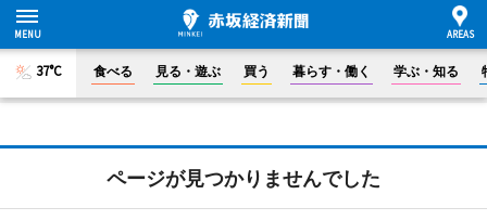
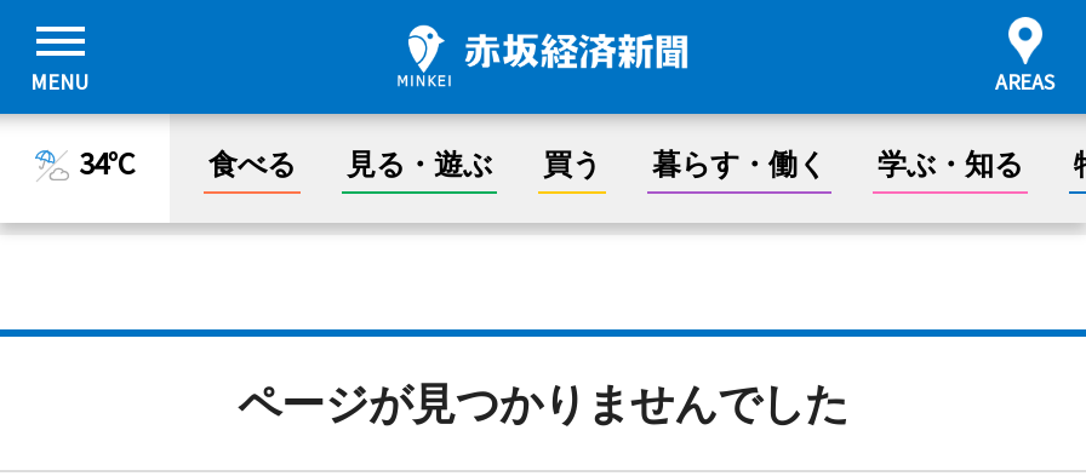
- 37°C
+ 34°C
